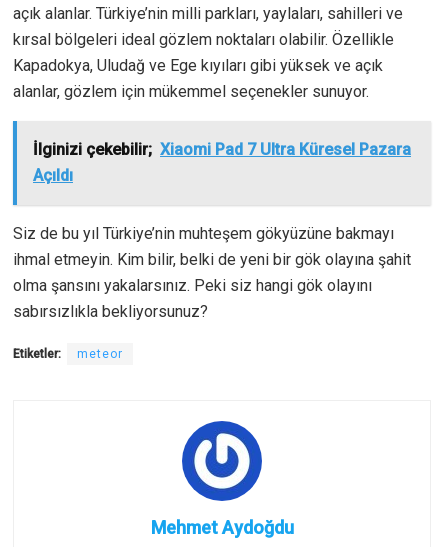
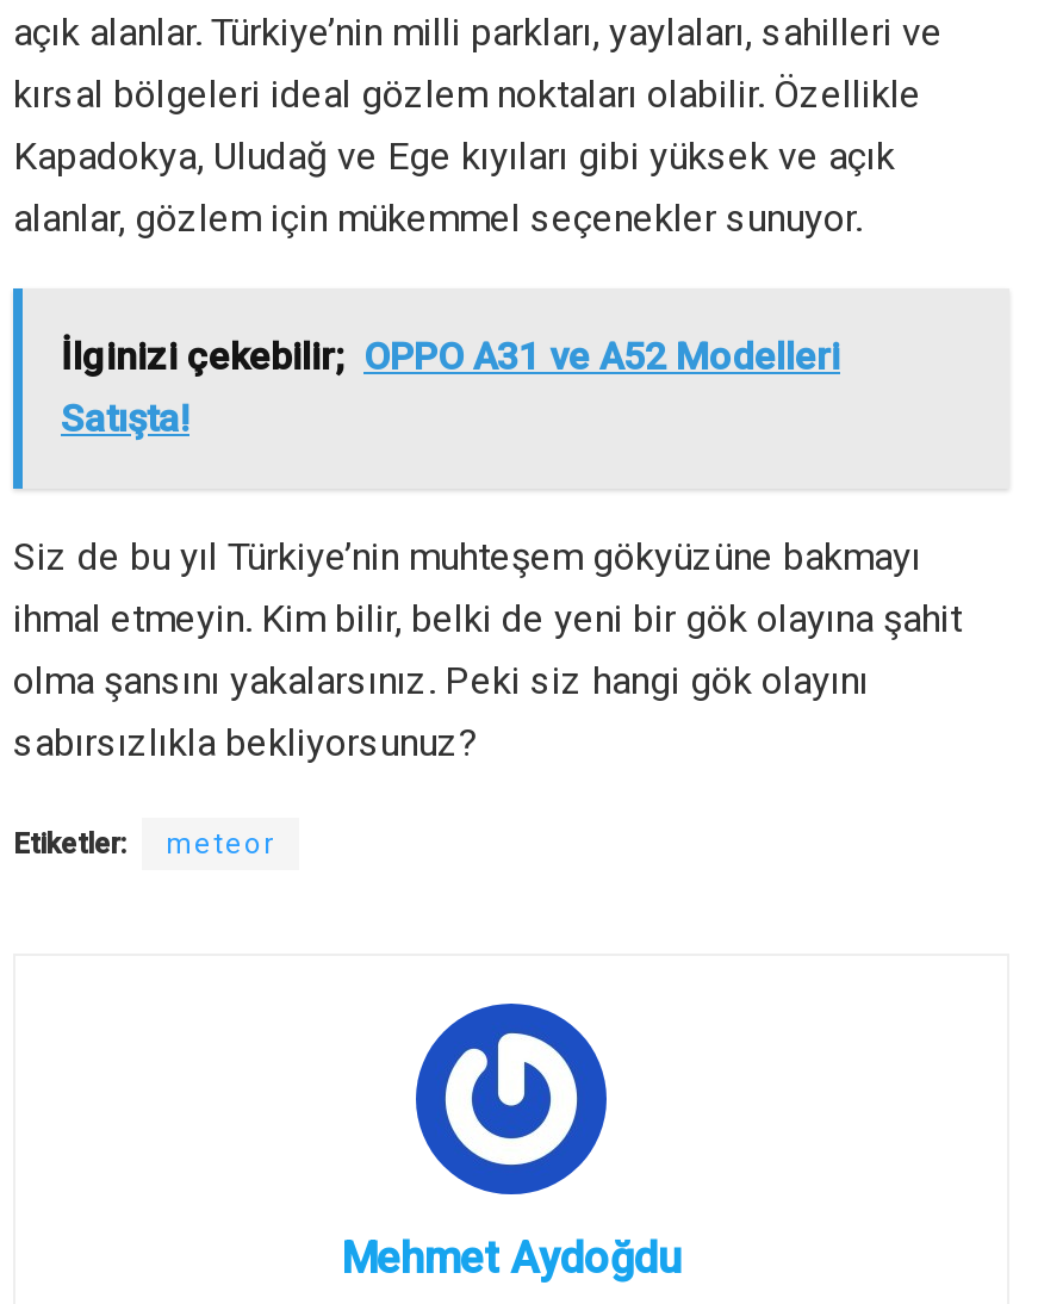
- İlginizi çekebilir; Xiaomi Pad 7 Ultra Küresel Pazara
- Açıldı
+ İlginizi çekebilir; OPPO A31 ve A52 Modelleri
+ Satışta!
